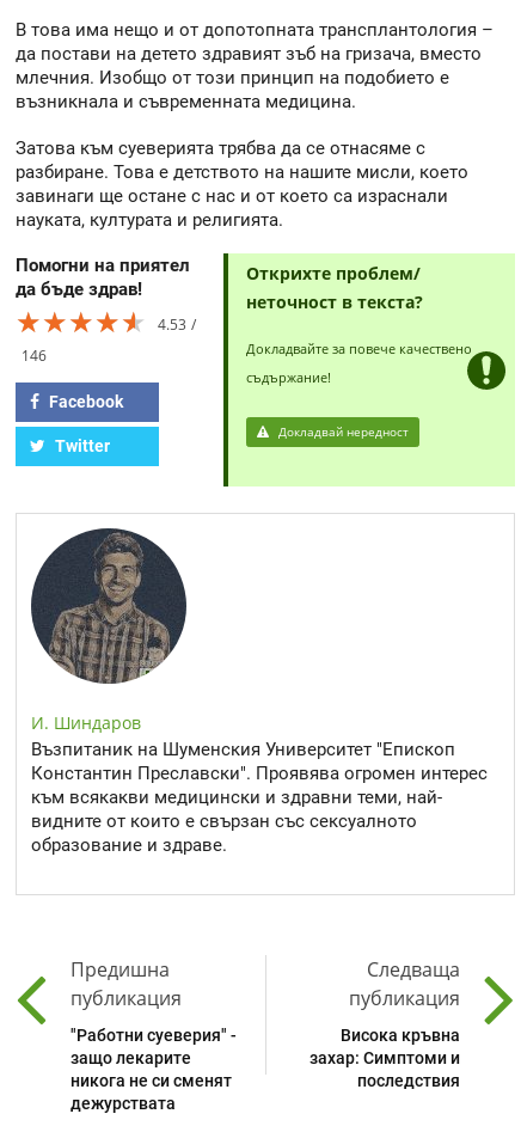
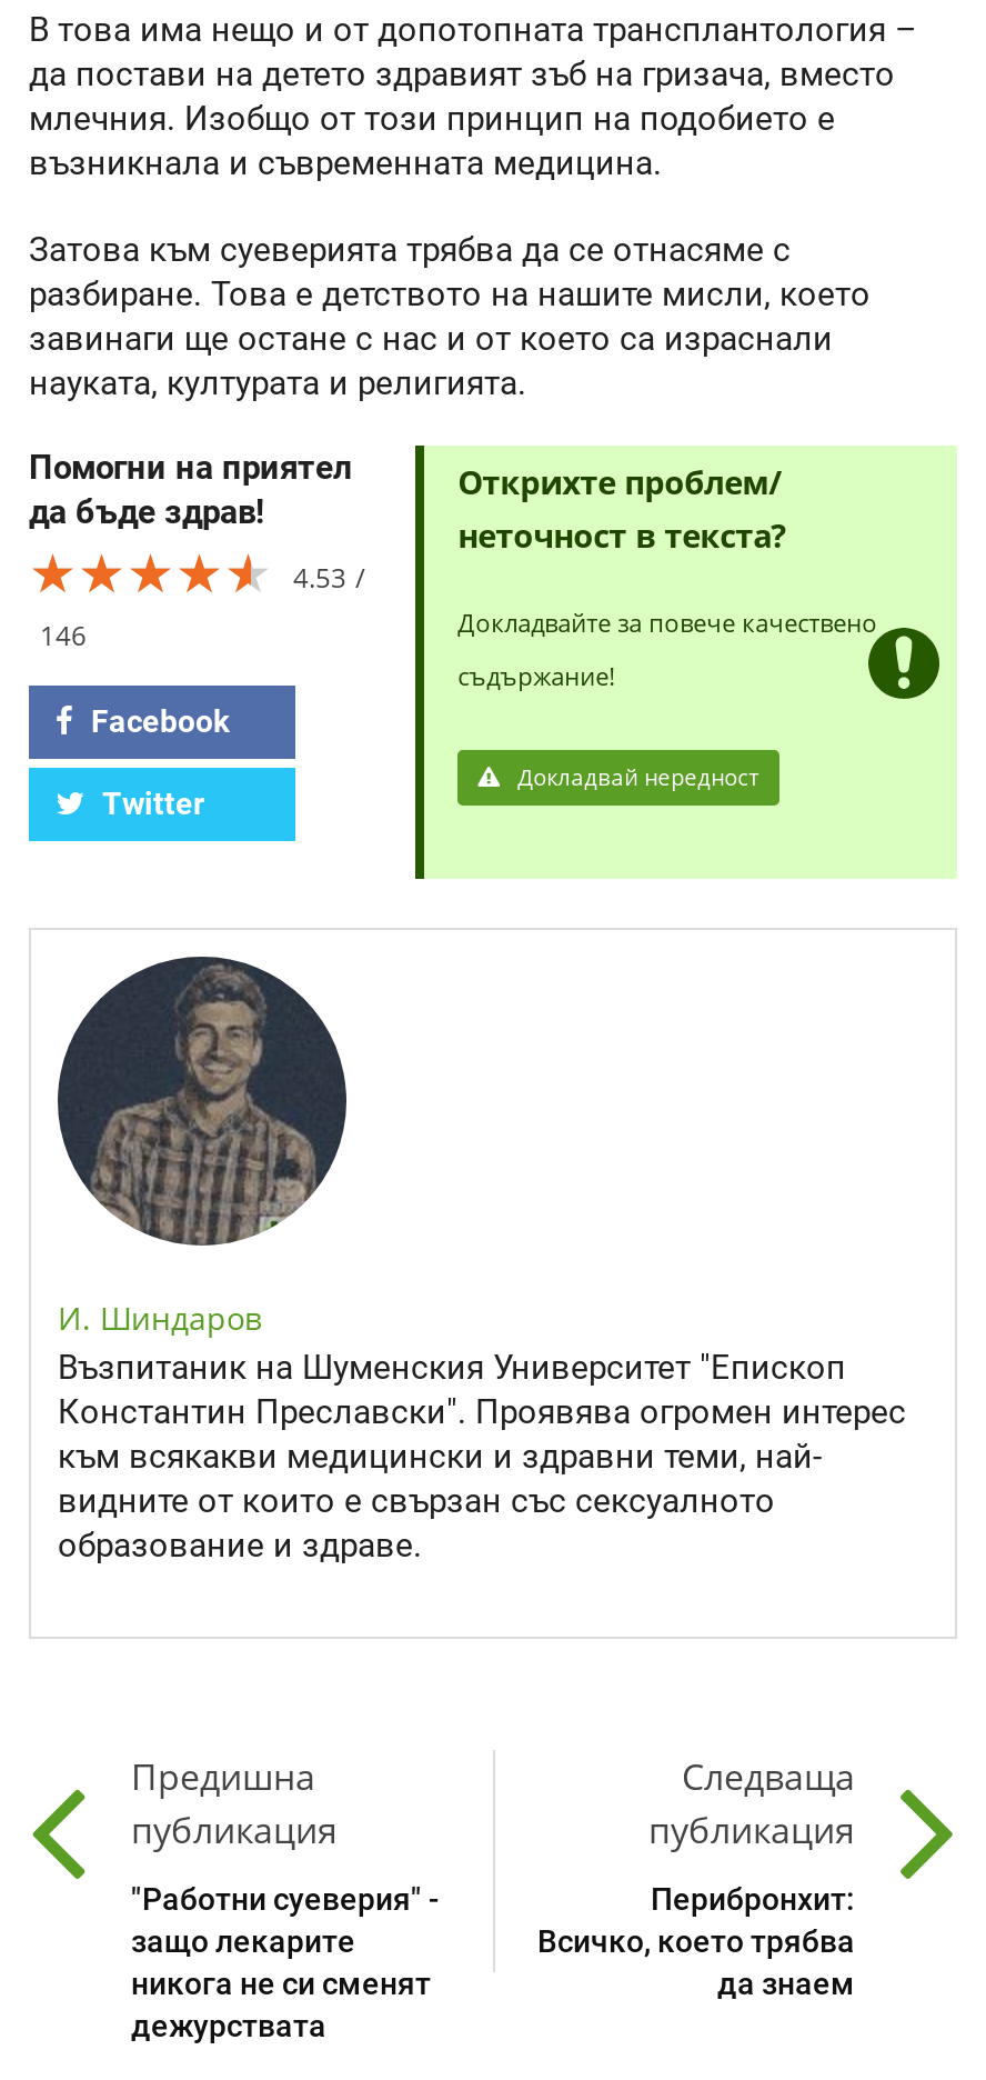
- Висока кръвна
- захар: Симптоми и
- последствия
+ Перибронхит:
+ Всичко, което трябва
+ да знаем
